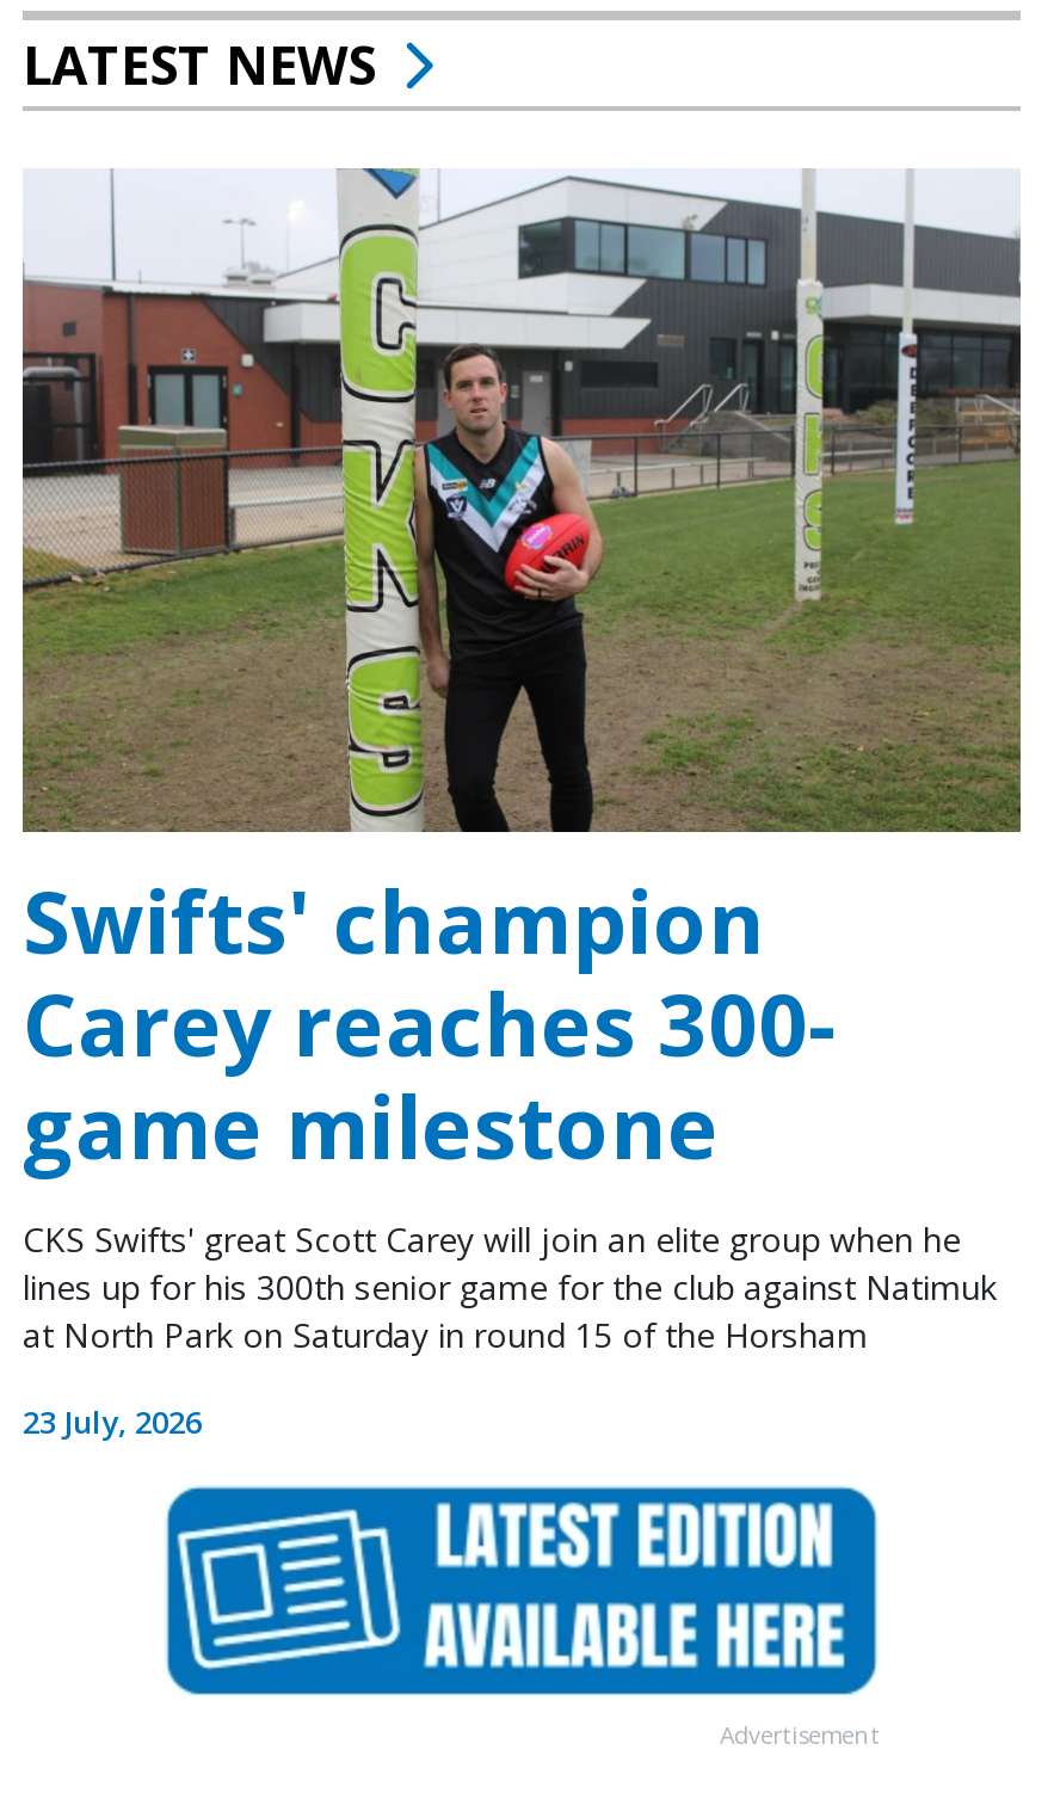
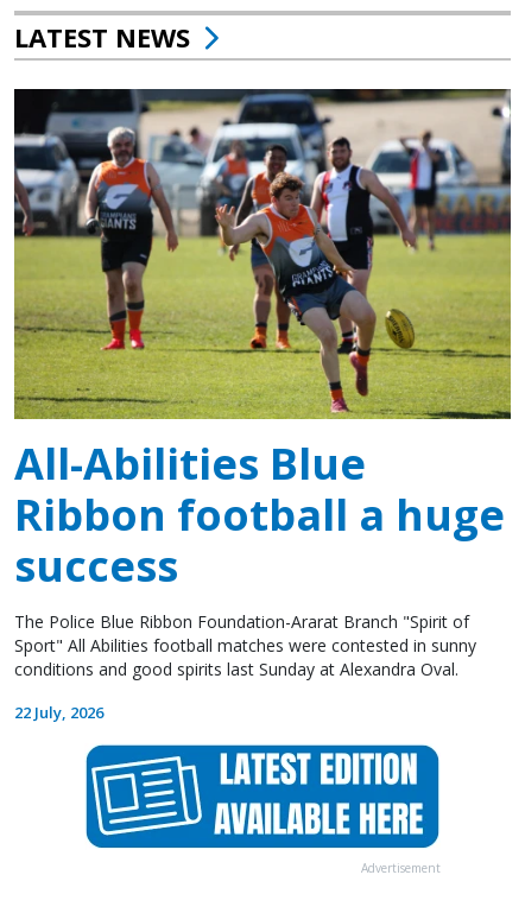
- [image]
- Swifts' champion
- Carey reaches 300-
- game milestone
- CKS Swifts' great Scott Carey will join an elite group when he
- lines up for his 300th senior game for the club against Natimuk
- at North Park on Saturday in round 15 of the Horsham
+ [image]
+ All-Abilities Blue
+ Ribbon football a huge
+ success
+ The Police Blue Ribbon Foundation-Ararat Branch "Spirit of
+ Sport" All Abilities football matches were contested in sunny
+ conditions and good spirits last Sunday at Alexandra Oval.

- 23 July, 2026
+ 22 July, 2026
